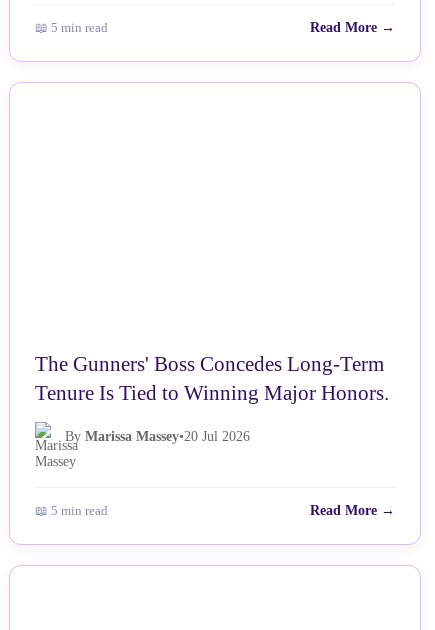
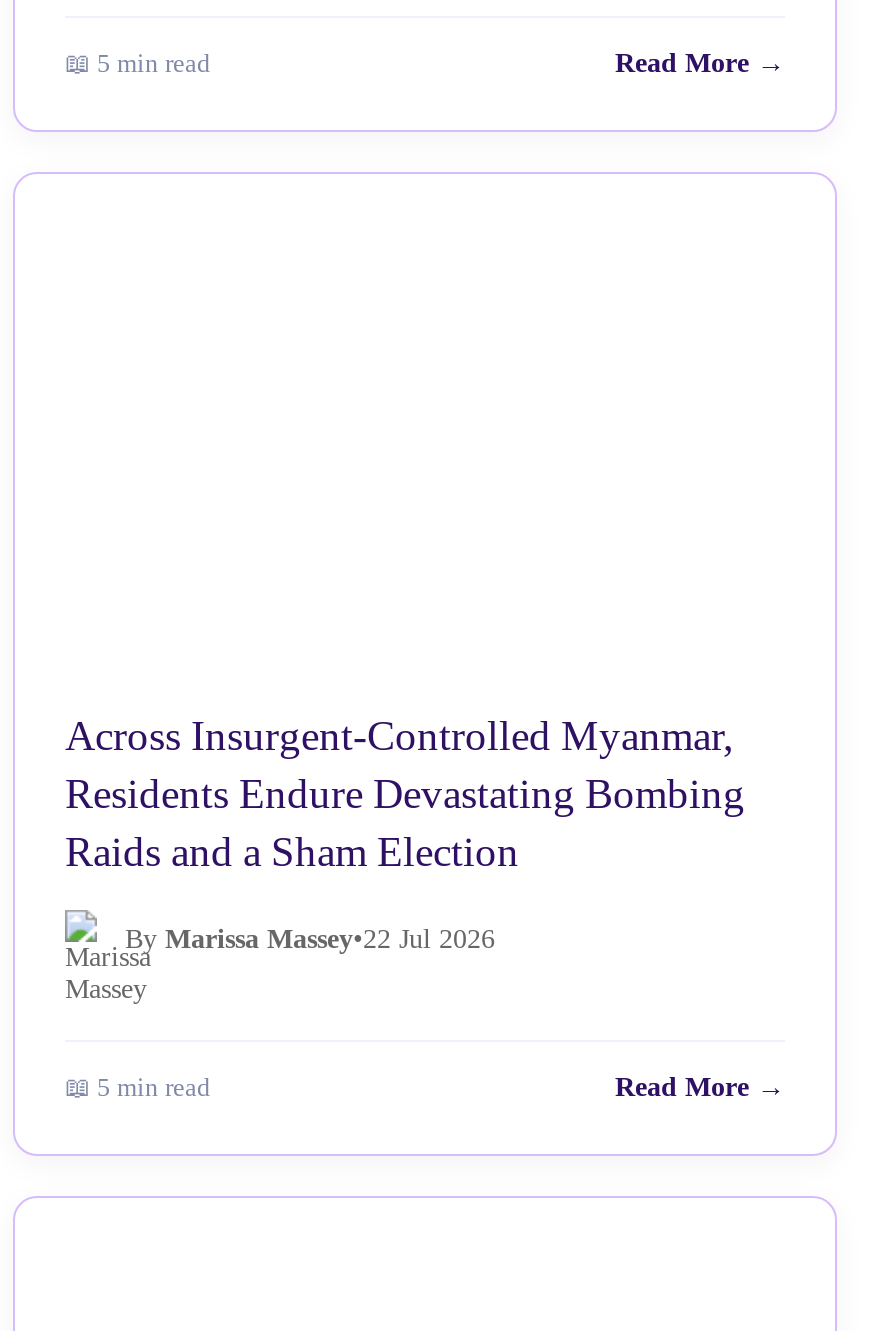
- The Gunners' Boss Concedes Long-Term
- Tenure Is Tied to Winning Major Honors.
+ Across Insurgent-Controlled Myanmar,
+ Residents Endure Devastating Bombing
+ Raids and a Sham Election

- By Marissa Massey•20 Jul 2026
+ By Marissa Massey•22 Jul 2026
